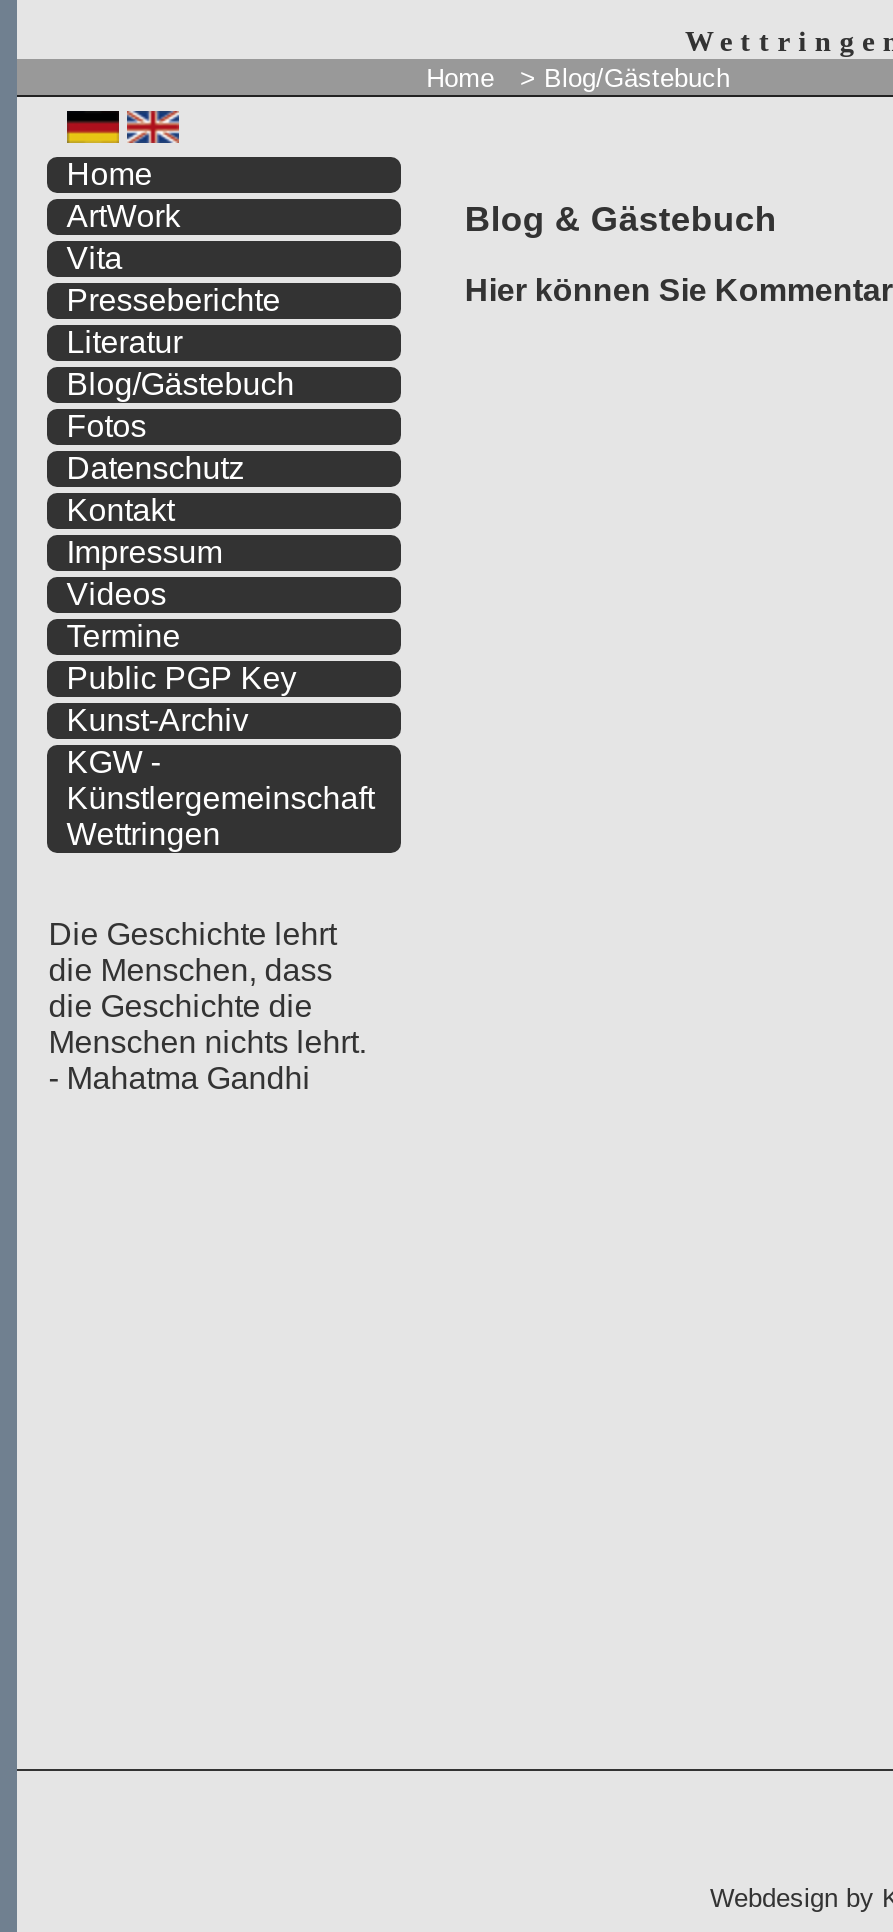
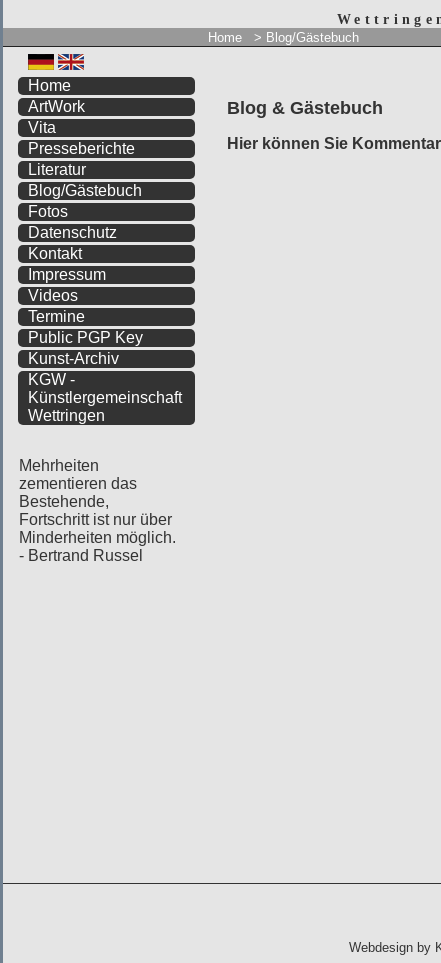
- Die Geschichte lehrt
- die Menschen, dass
- die Geschichte die
- Menschen nichts lehrt.
- - Mahatma Gandhi
+ Mehrheiten
+ zementieren das
+ Bestehende,
+ Fortschritt ist nur über
+ Minderheiten möglich.
+ - Bertrand Russel
